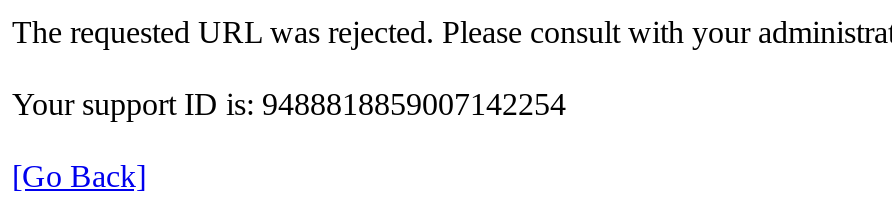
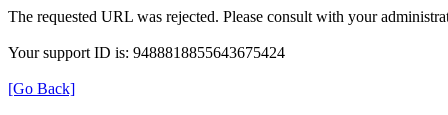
- Your support ID is: 9488818859007142254
+ Your support ID is: 9488818855643675424
